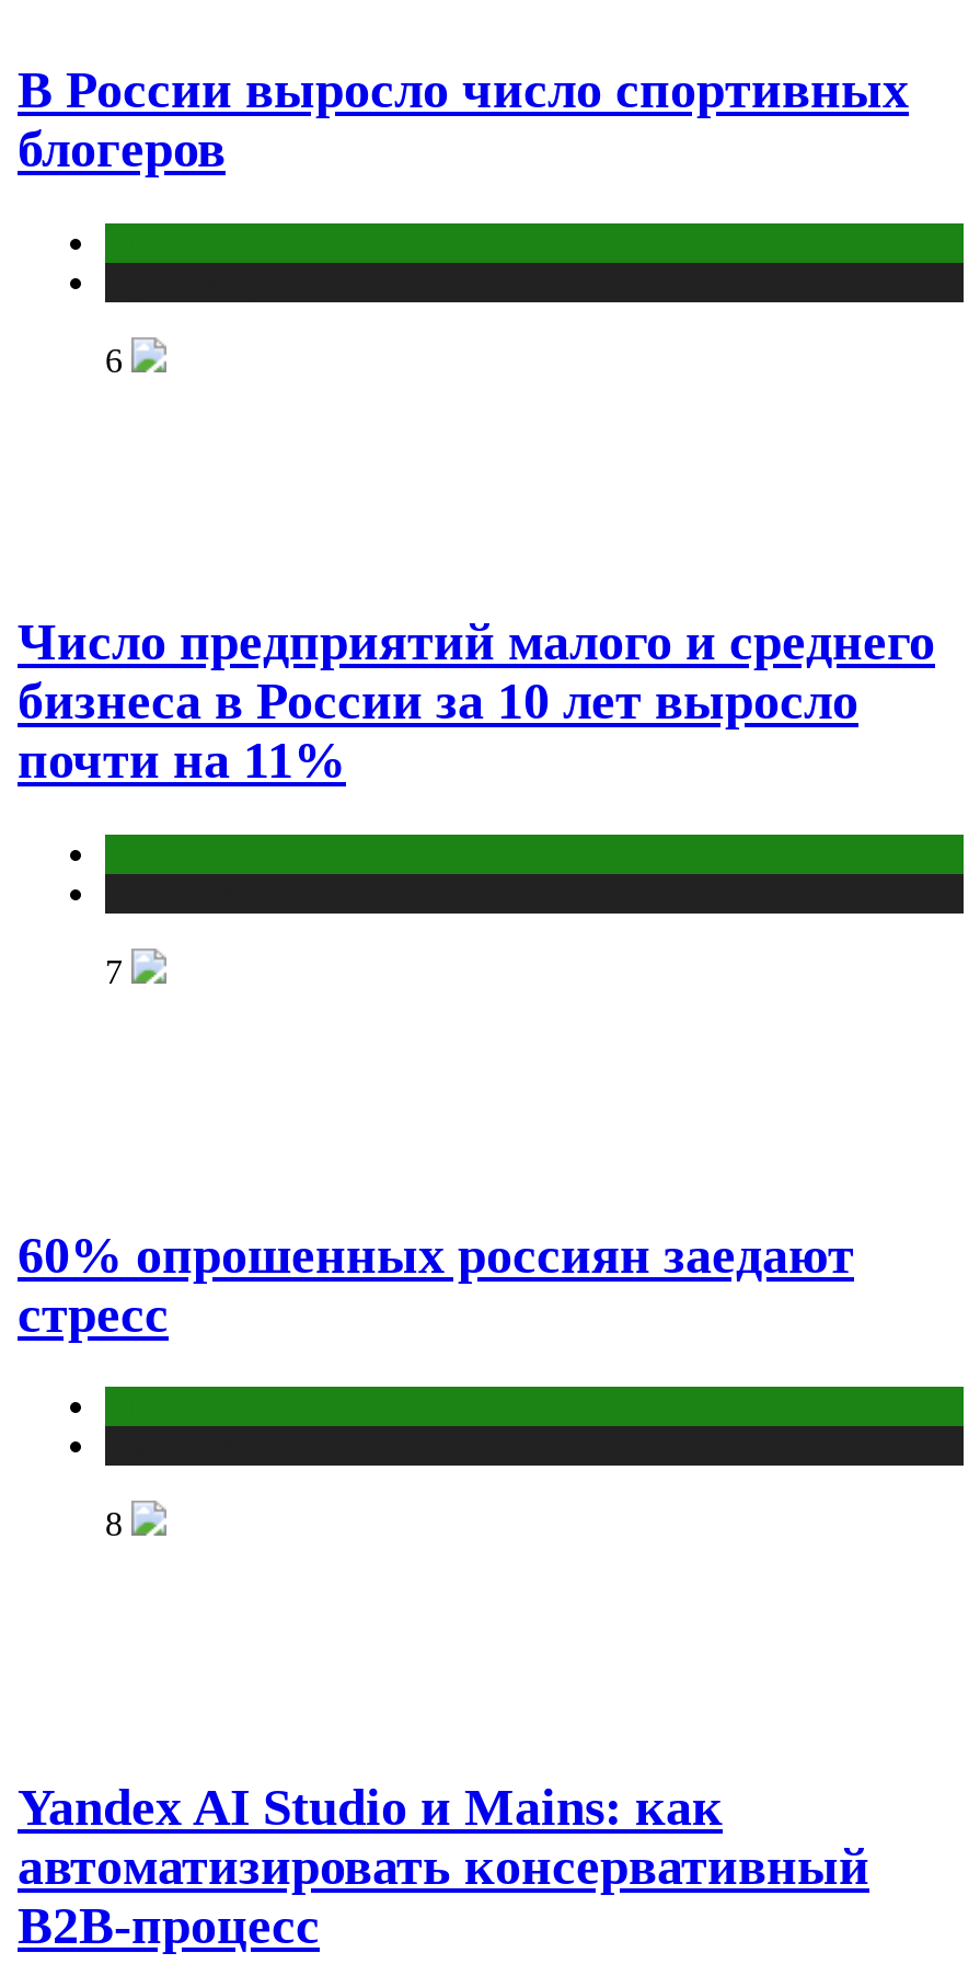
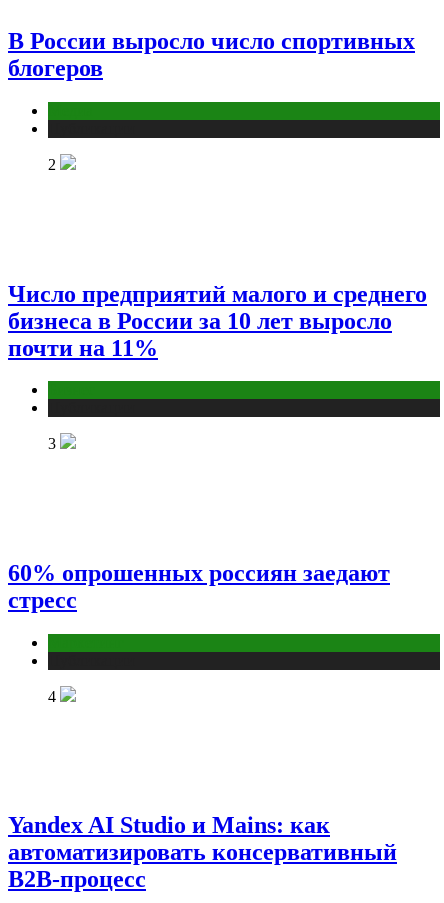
- 6
+ 2

- 7
+ 3

- 8
+ 4
